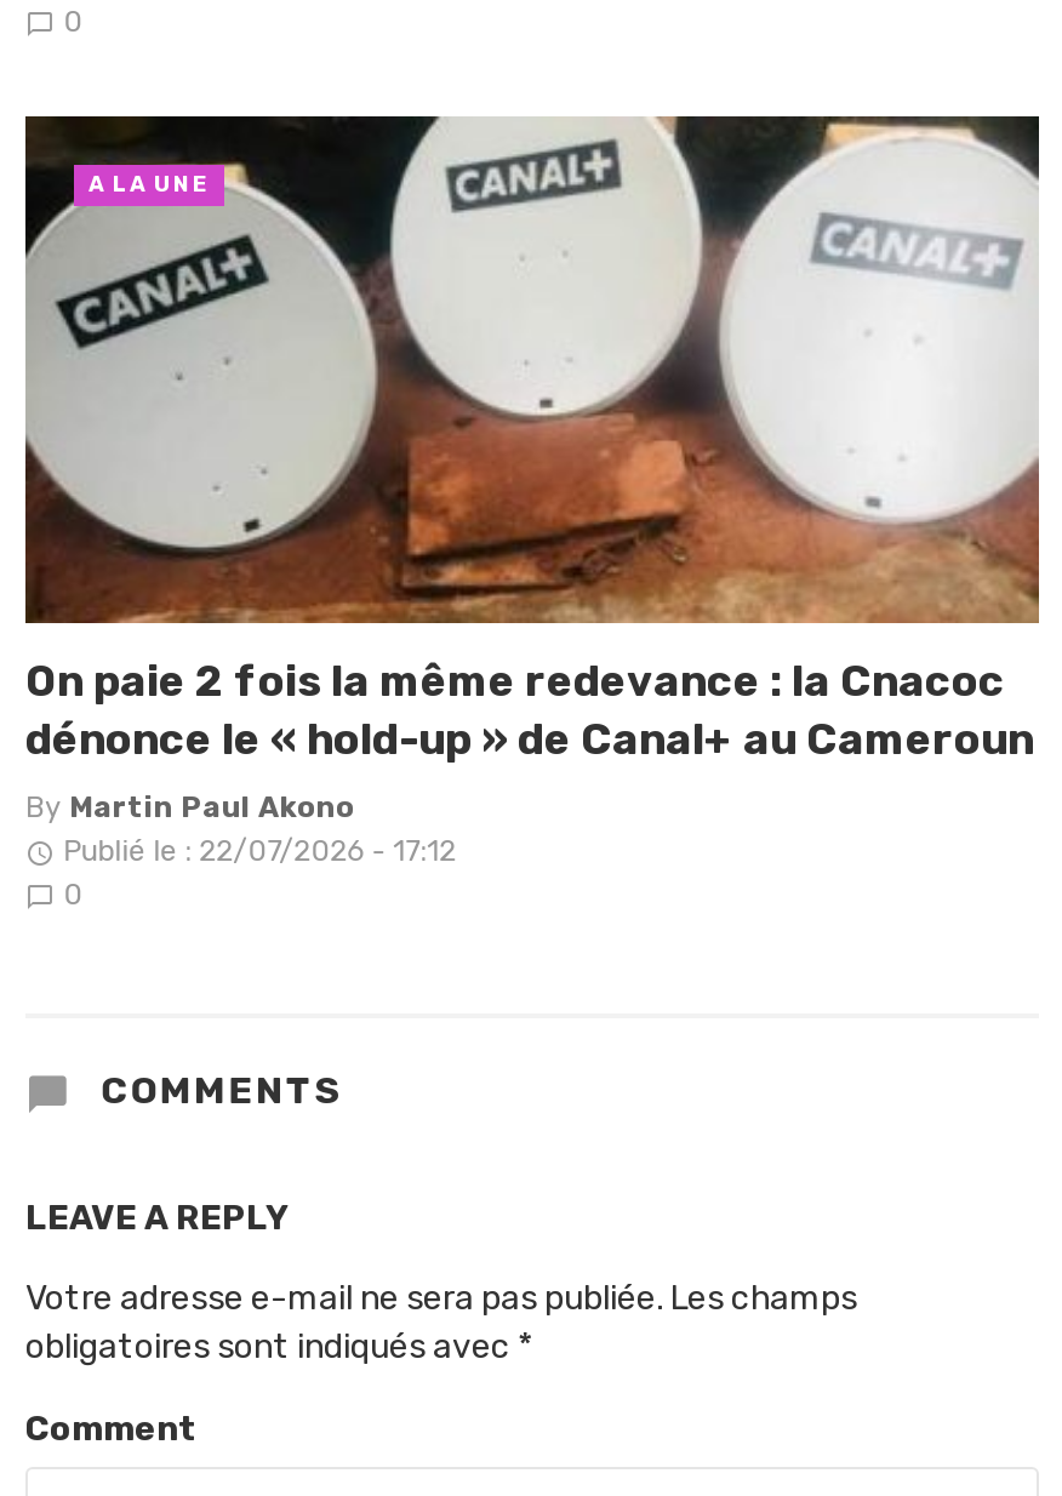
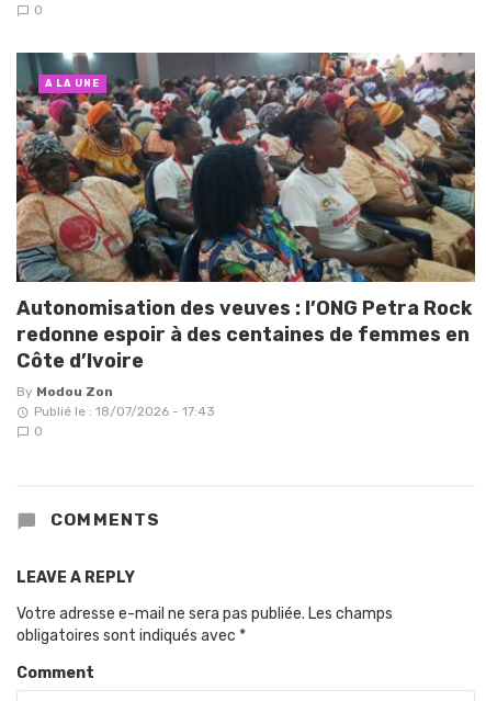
- [image]
- On paie 2 fois la même redevance : la Cnacoc
- dénonce le « hold-up » de Canal+ au Cameroun
+ [image]
+ Autonomisation des veuves : l’ONG Petra Rock
+ redonne espoir à des centaines de femmes en
+ Côte d’Ivoire

- By Martin Paul Akono
- Publié le : 22/07/2026 - 17:12
+ By Modou Zon
+ Publié le : 18/07/2026 - 17:43
